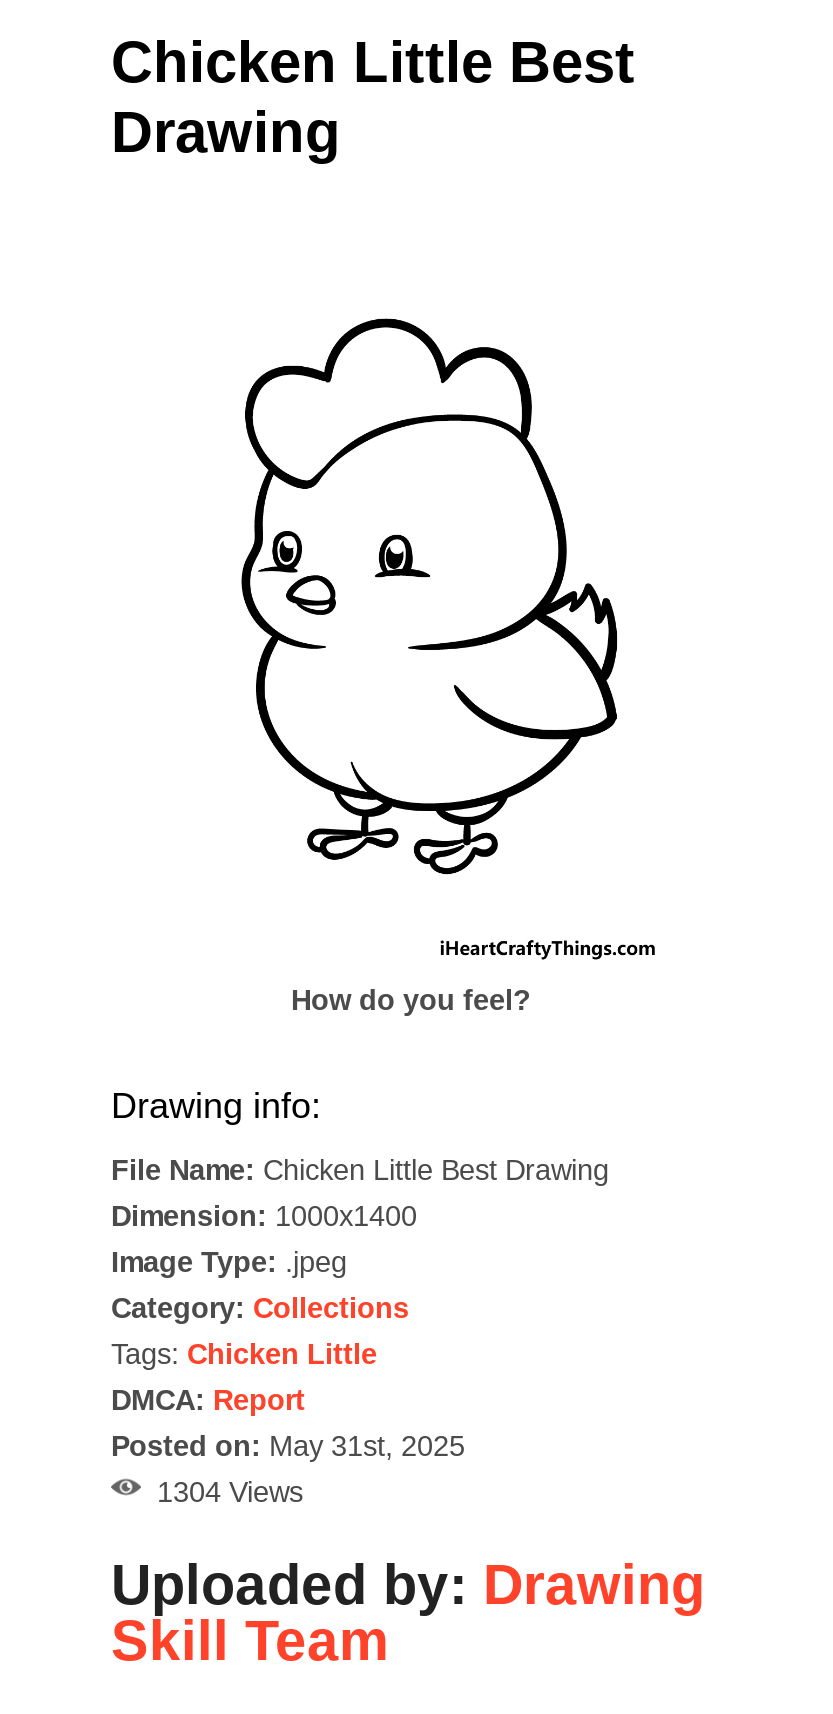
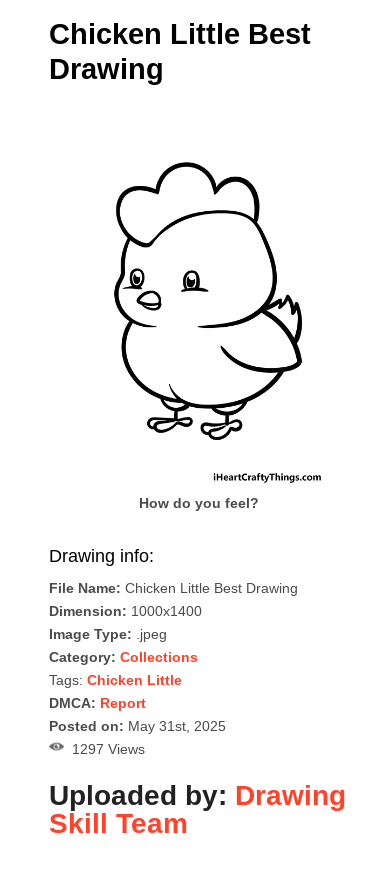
- 1304 Views
+ 1297 Views
